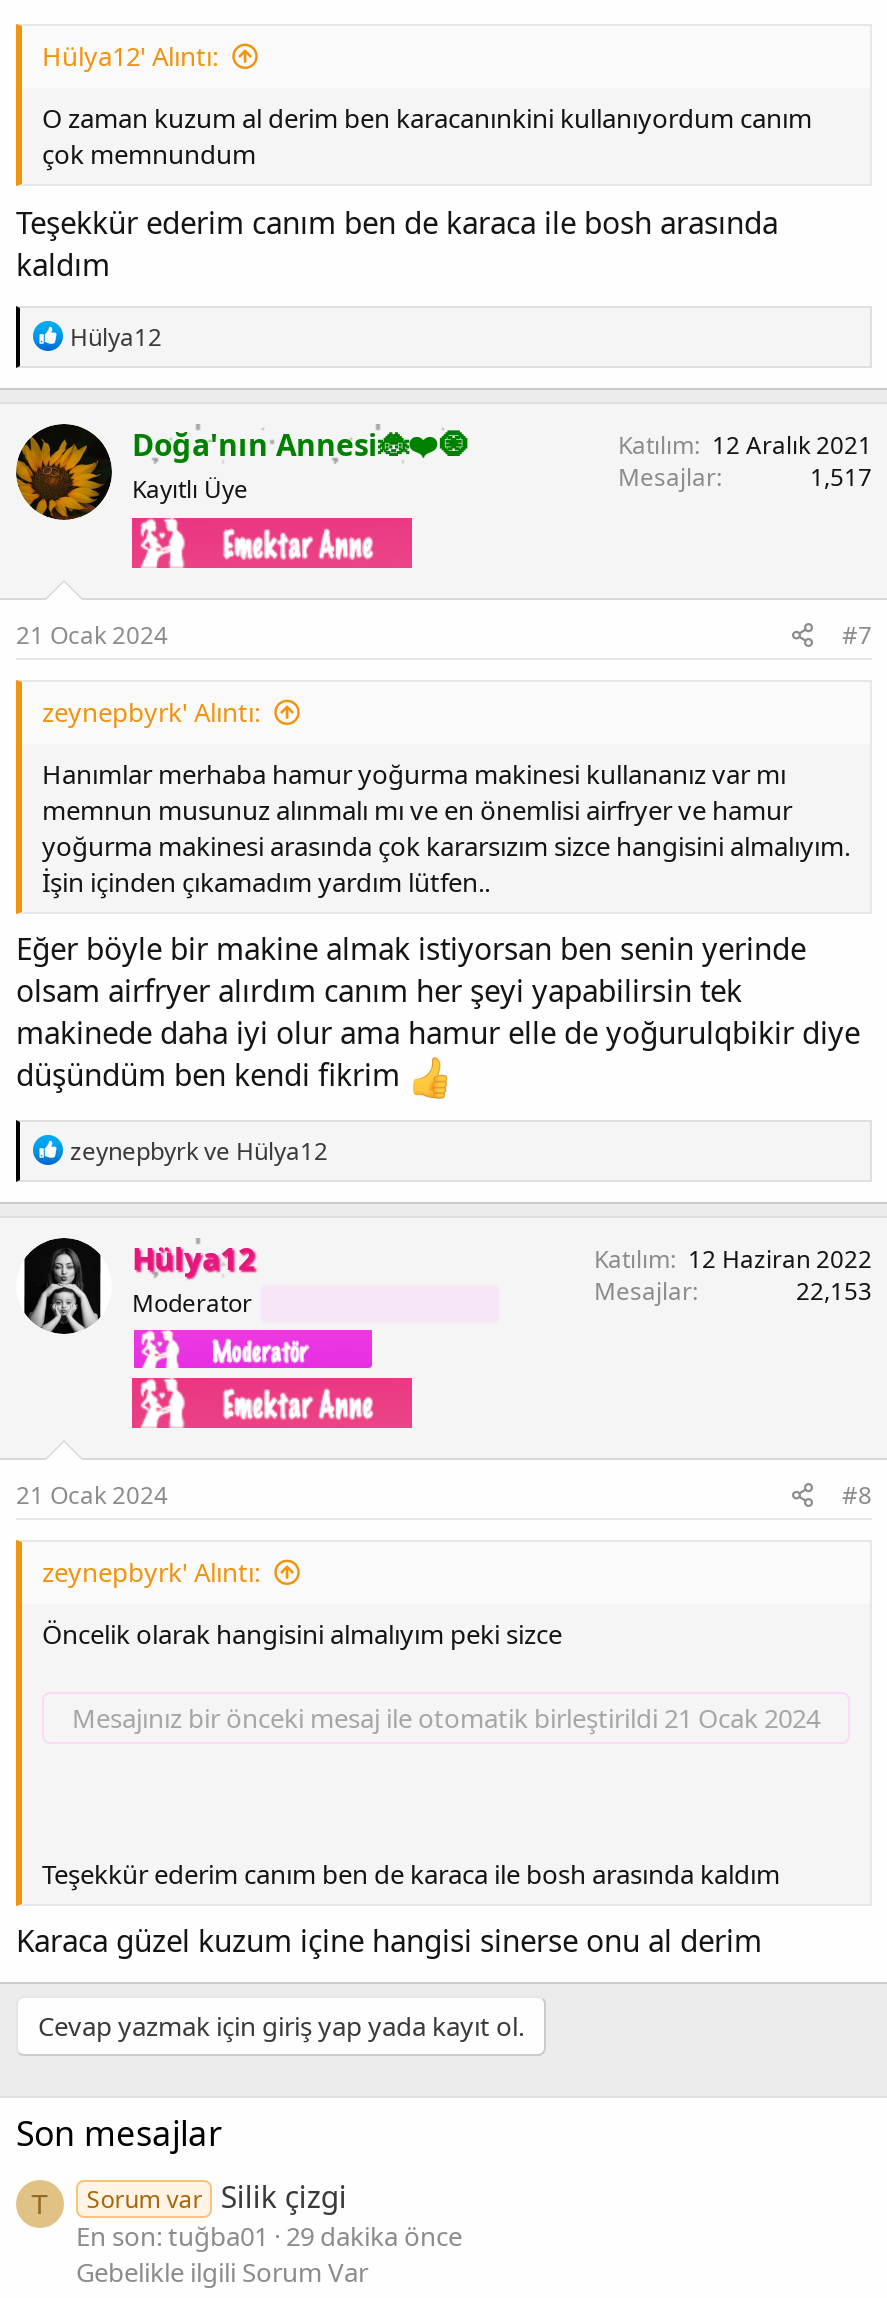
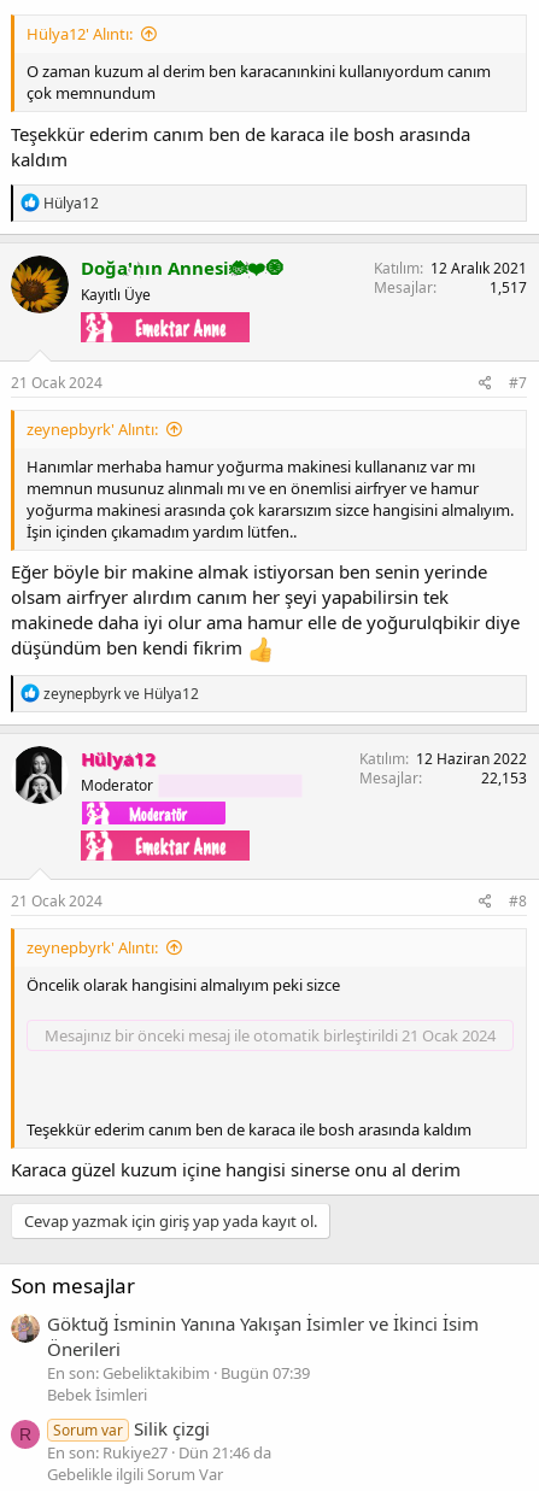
- T
+ Göktuğ İsminin Yanına Yakışan İsimler ve İkinci İsim
+ Önerileri
+ En son: Gebeliktakibim Bugün 07:39
+ Bebek İsimleri
+ R

- En son: tuğba01 29 dakika önce
+ En son: Rukiye27 Dün 21:46 da
